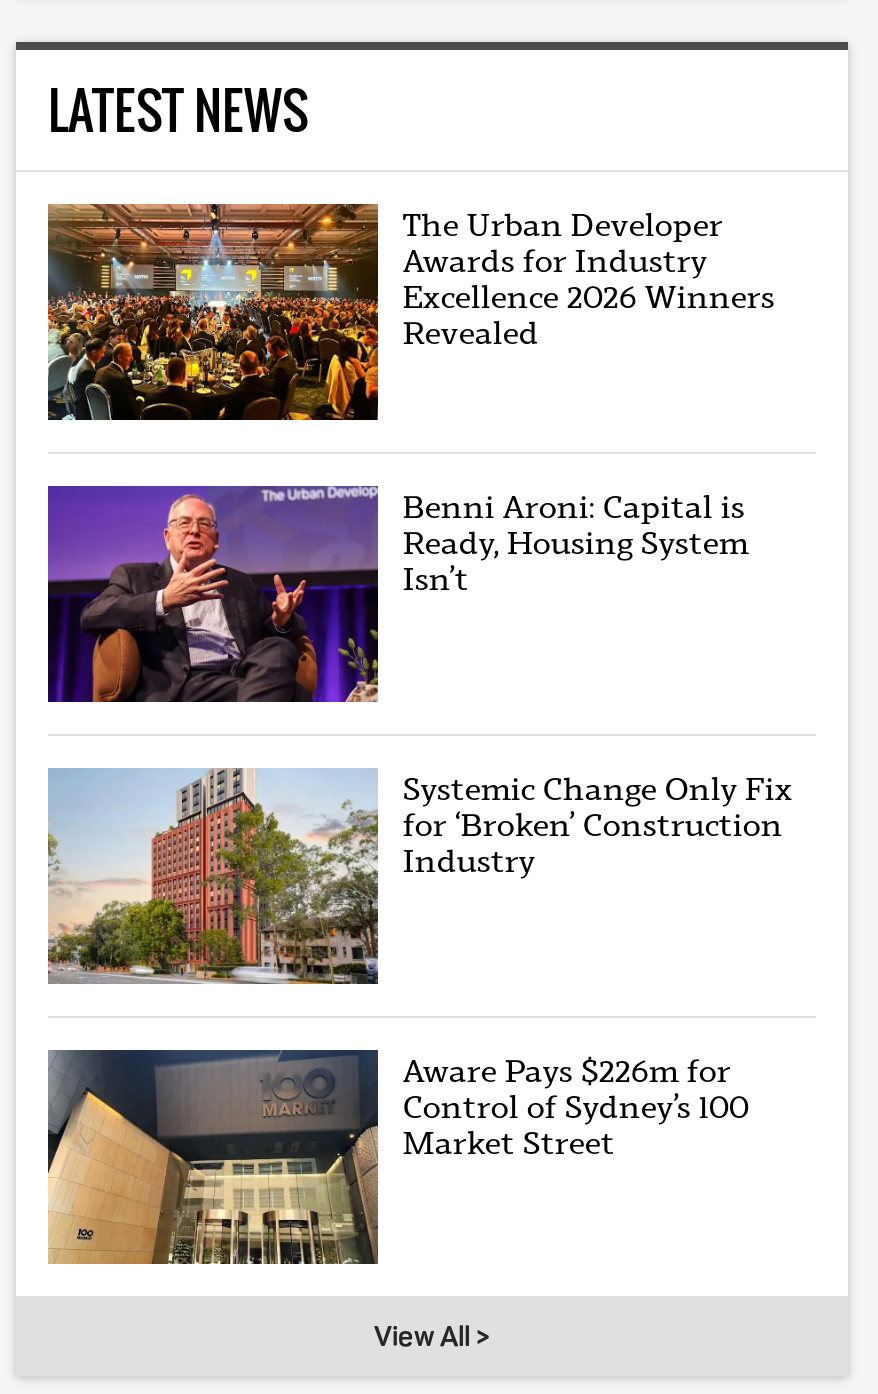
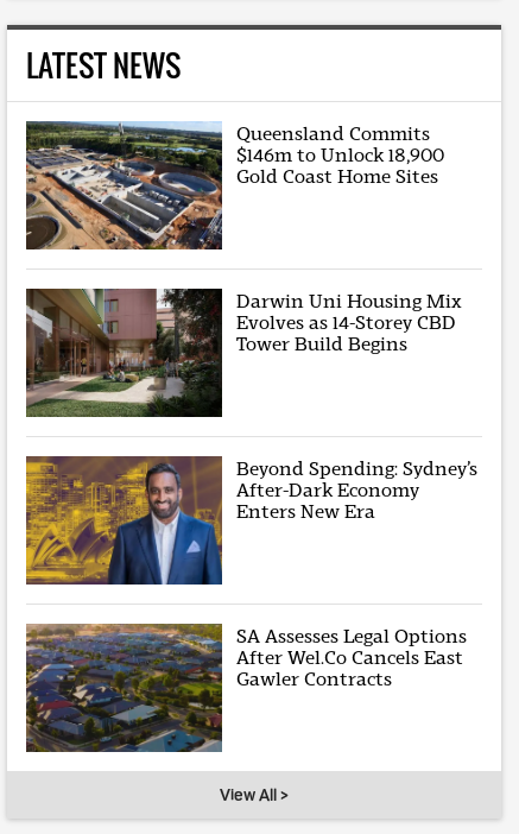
- [image]
- The Urban Developer
- Awards for Industry
- Excellence 2026 Winners
- Revealed
+ [image]
+ Queensland Commits
+ $146m to Unlock 18,900
+ Gold Coast Home Sites

- [image]
- Benni Aroni: Capital is
- Ready, Housing System
- Isn’t
+ [image]
+ Darwin Uni Housing Mix
+ Evolves as 14-Storey CBD
+ Tower Build Begins

- [image]
- Systemic Change Only Fix
- for ‘Broken’ Construction
- Industry
+ [image]
+ Beyond Spending: Sydney’s
+ After-Dark Economy
+ Enters New Era

- [image]
- Aware Pays $226m for
- Control of Sydney’s 100
- Market Street
+ [image]
+ SA Assesses Legal Options
+ After Wel.Co Cancels East
+ Gawler Contracts
